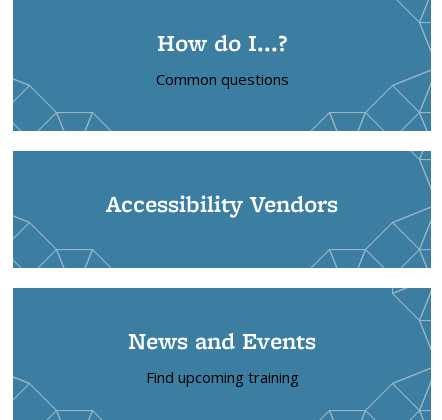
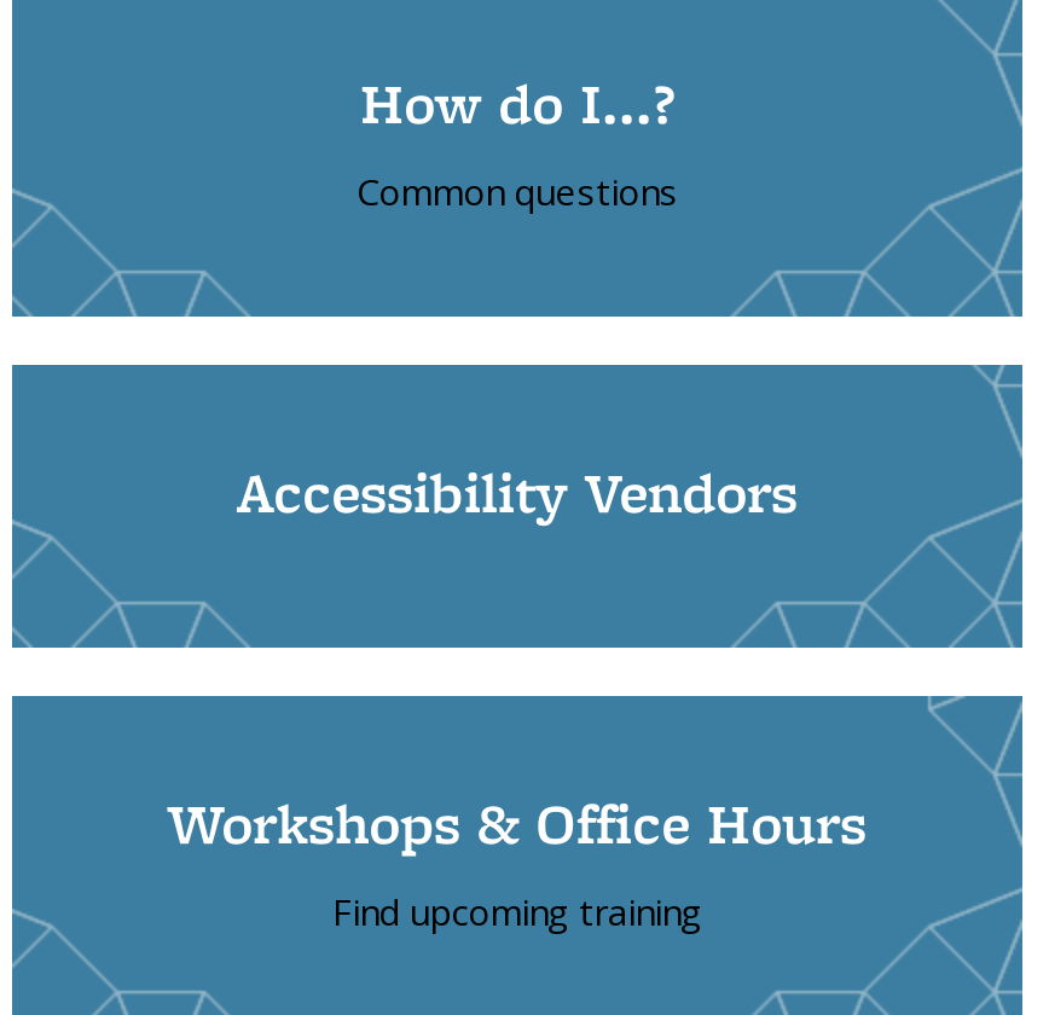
- News and Events
+ Workshops & Office Hours
